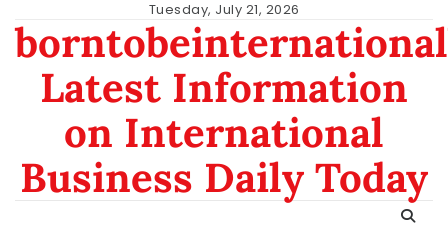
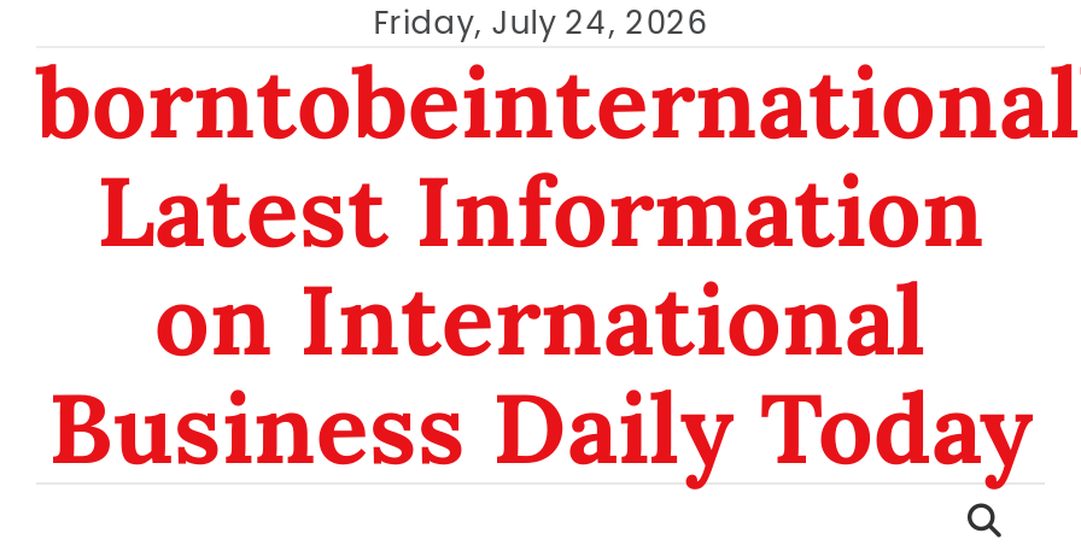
- Tuesday, July 21, 2026
+ Friday, July 24, 2026
